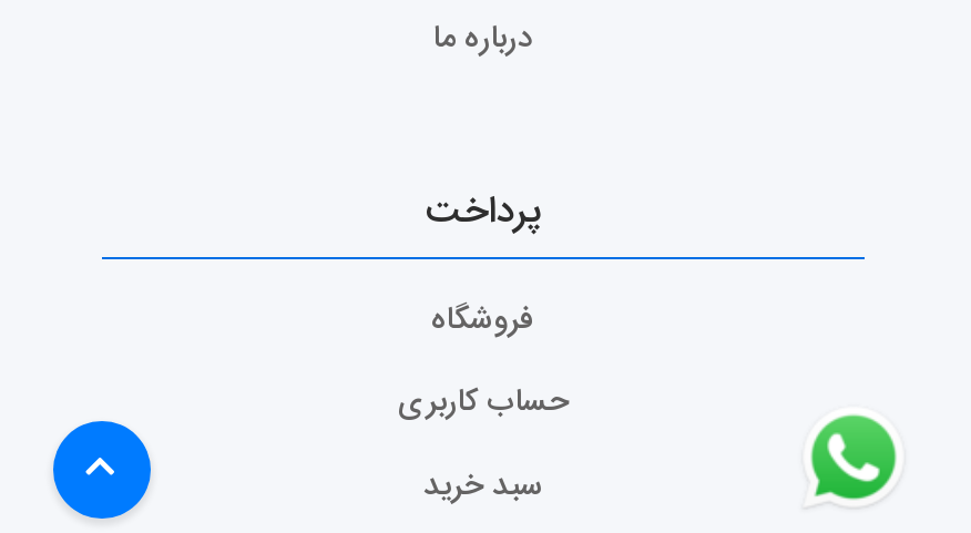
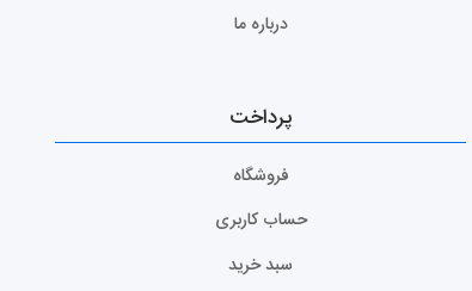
- [image]

- [image]
